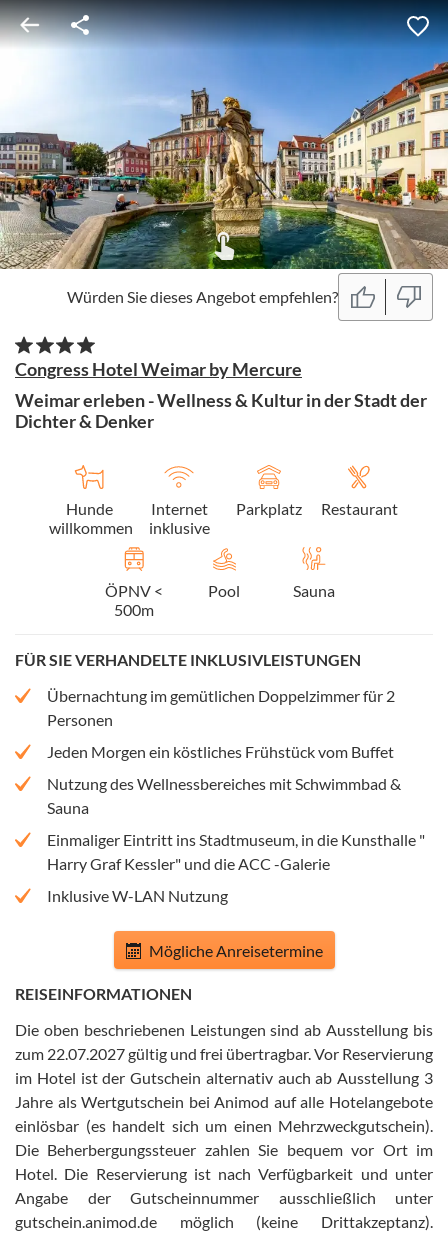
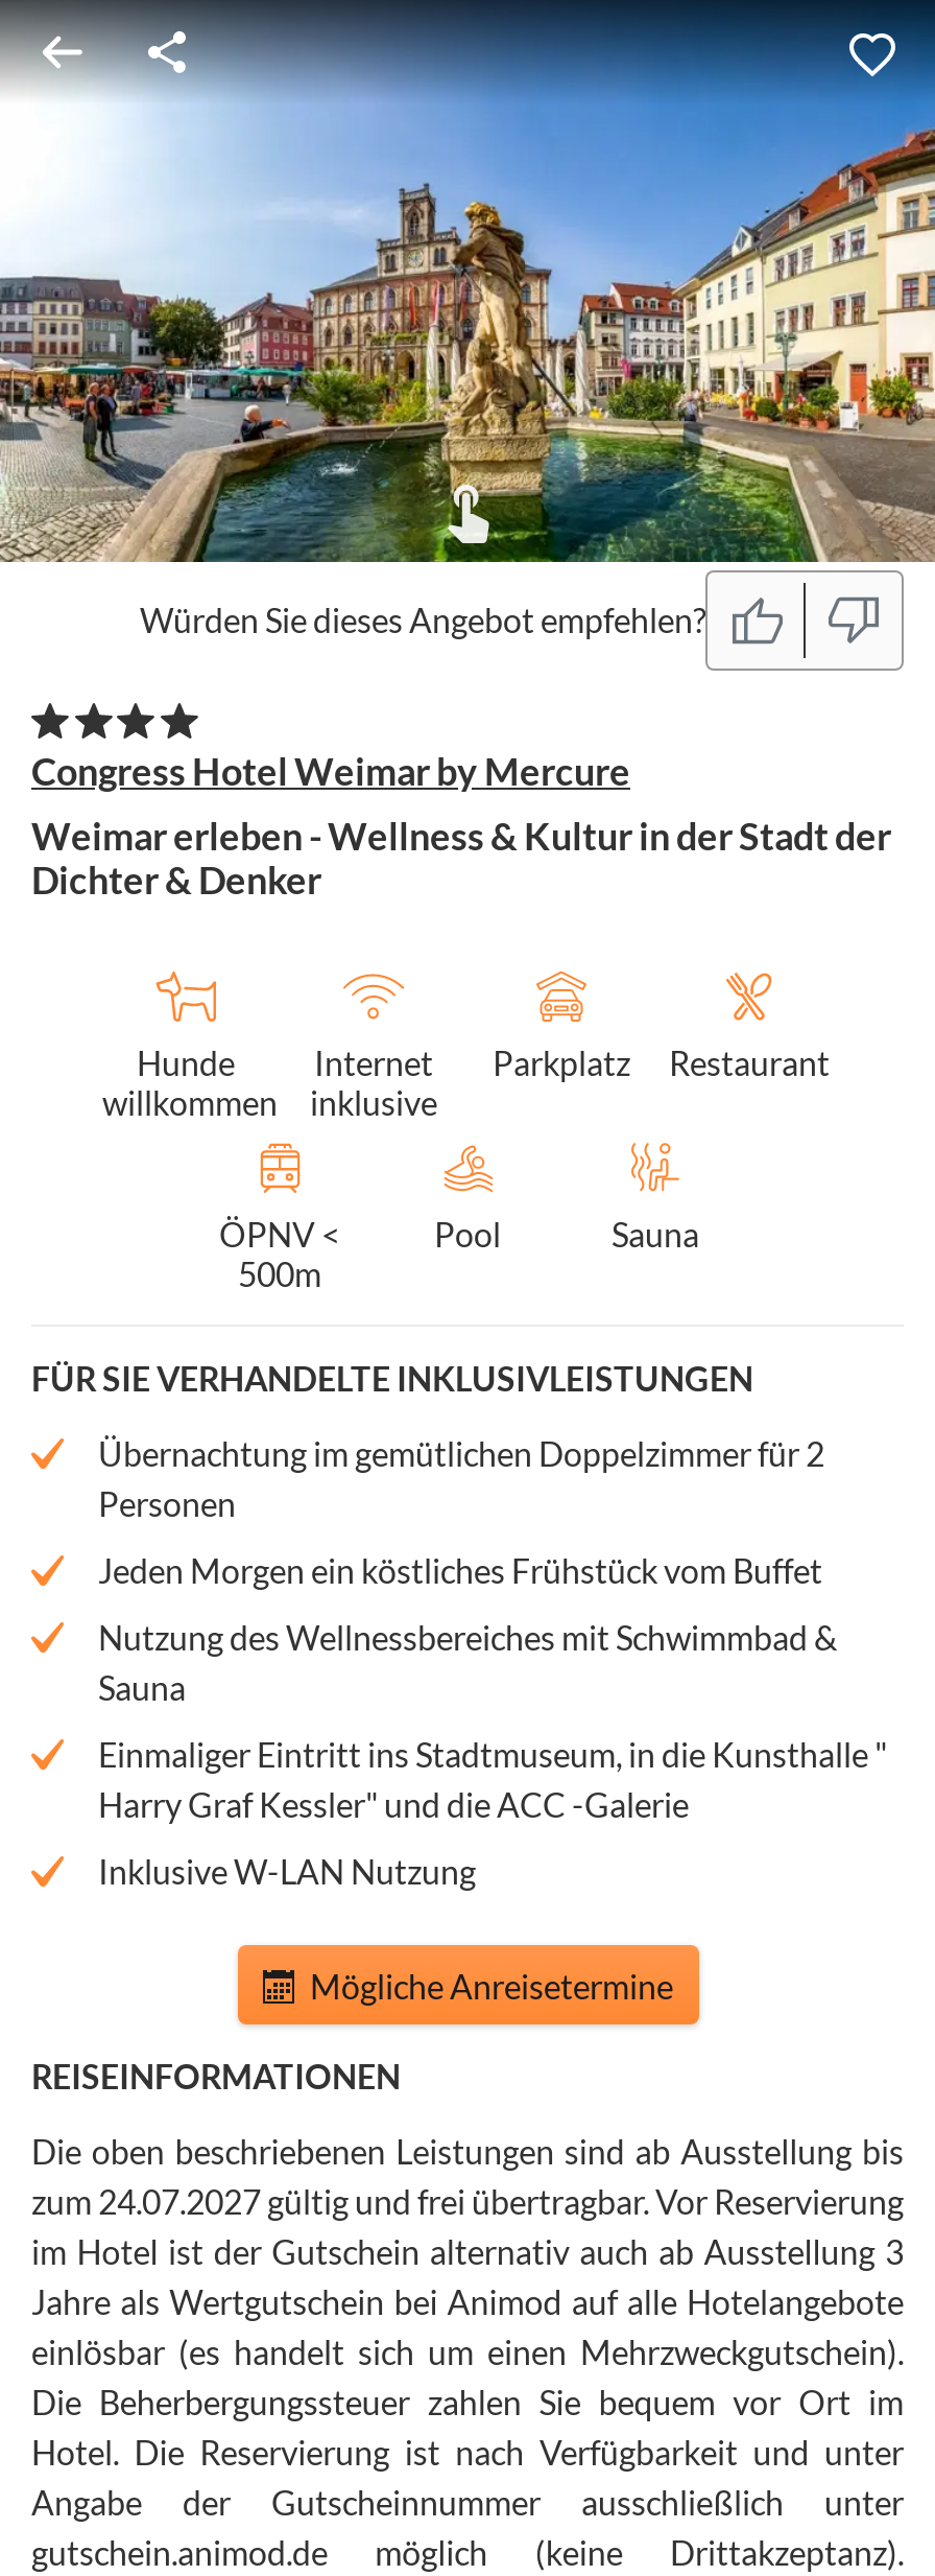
- zum 22.07.2027 gültig und frei übertragbar. Vor Reservierung
+ zum 24.07.2027 gültig und frei übertragbar. Vor Reservierung
